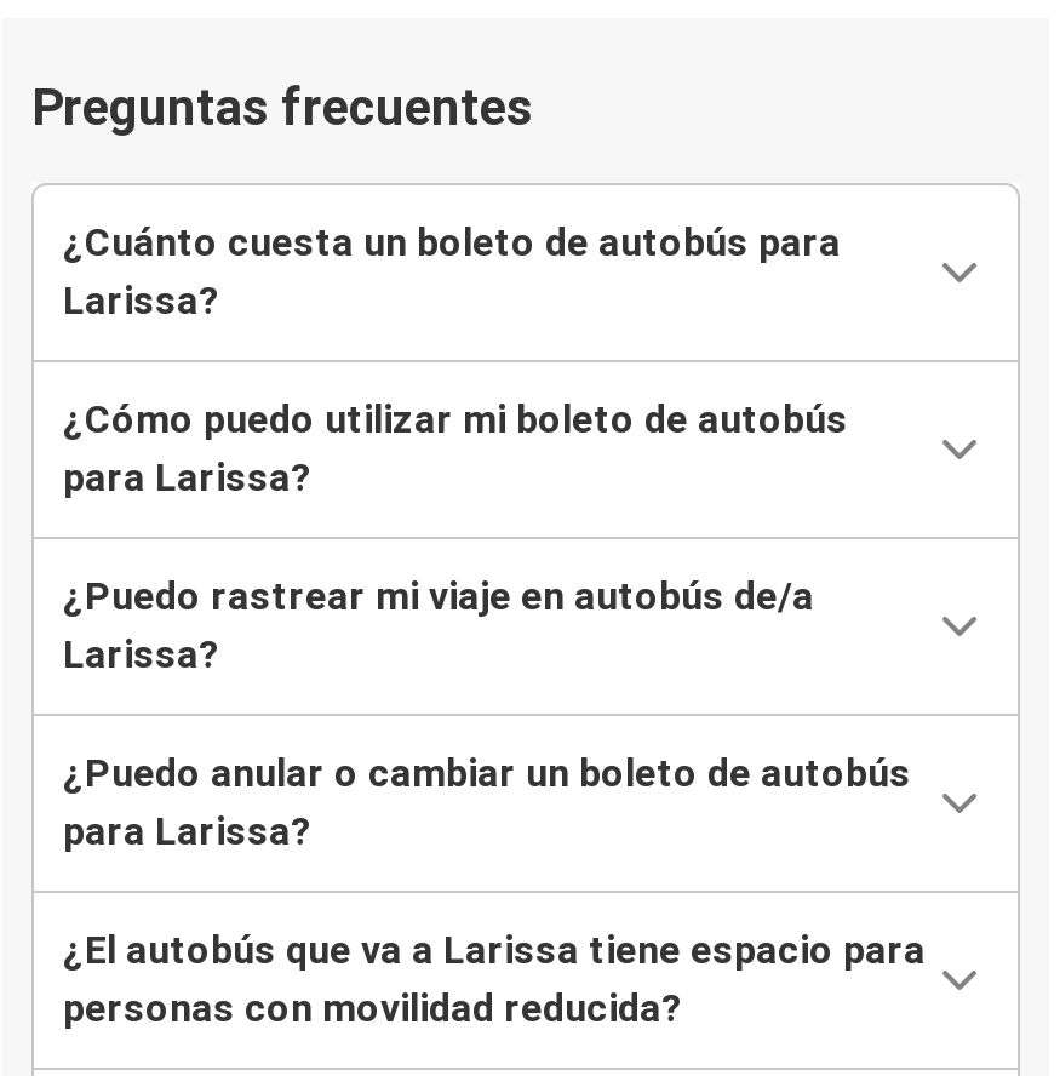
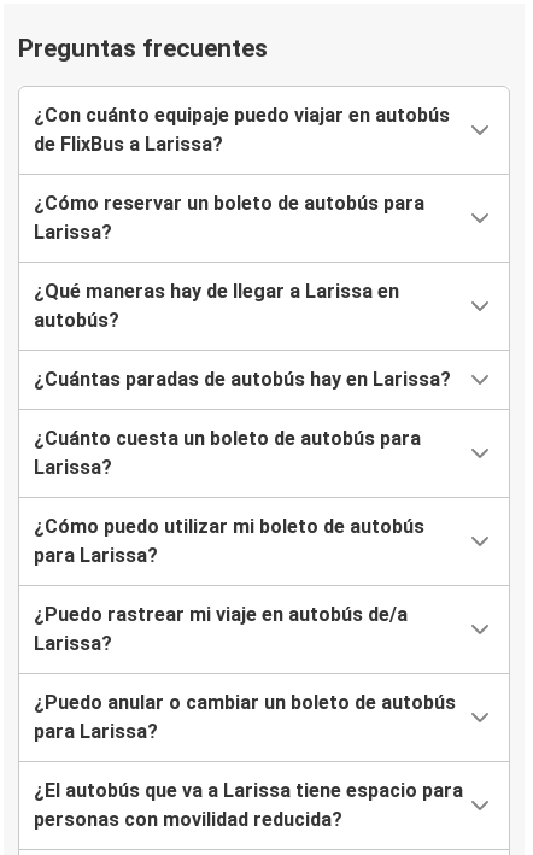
+ ¿Con cuánto equipaje puedo viajar en autobús
+ de FlixBus a Larissa?
+ ¿Cómo reservar un boleto de autobús para
+ Larissa?
+ ¿Qué maneras hay de llegar a Larissa en
+ autobús?
+ ¿Cuántas paradas de autobús hay en Larissa?
